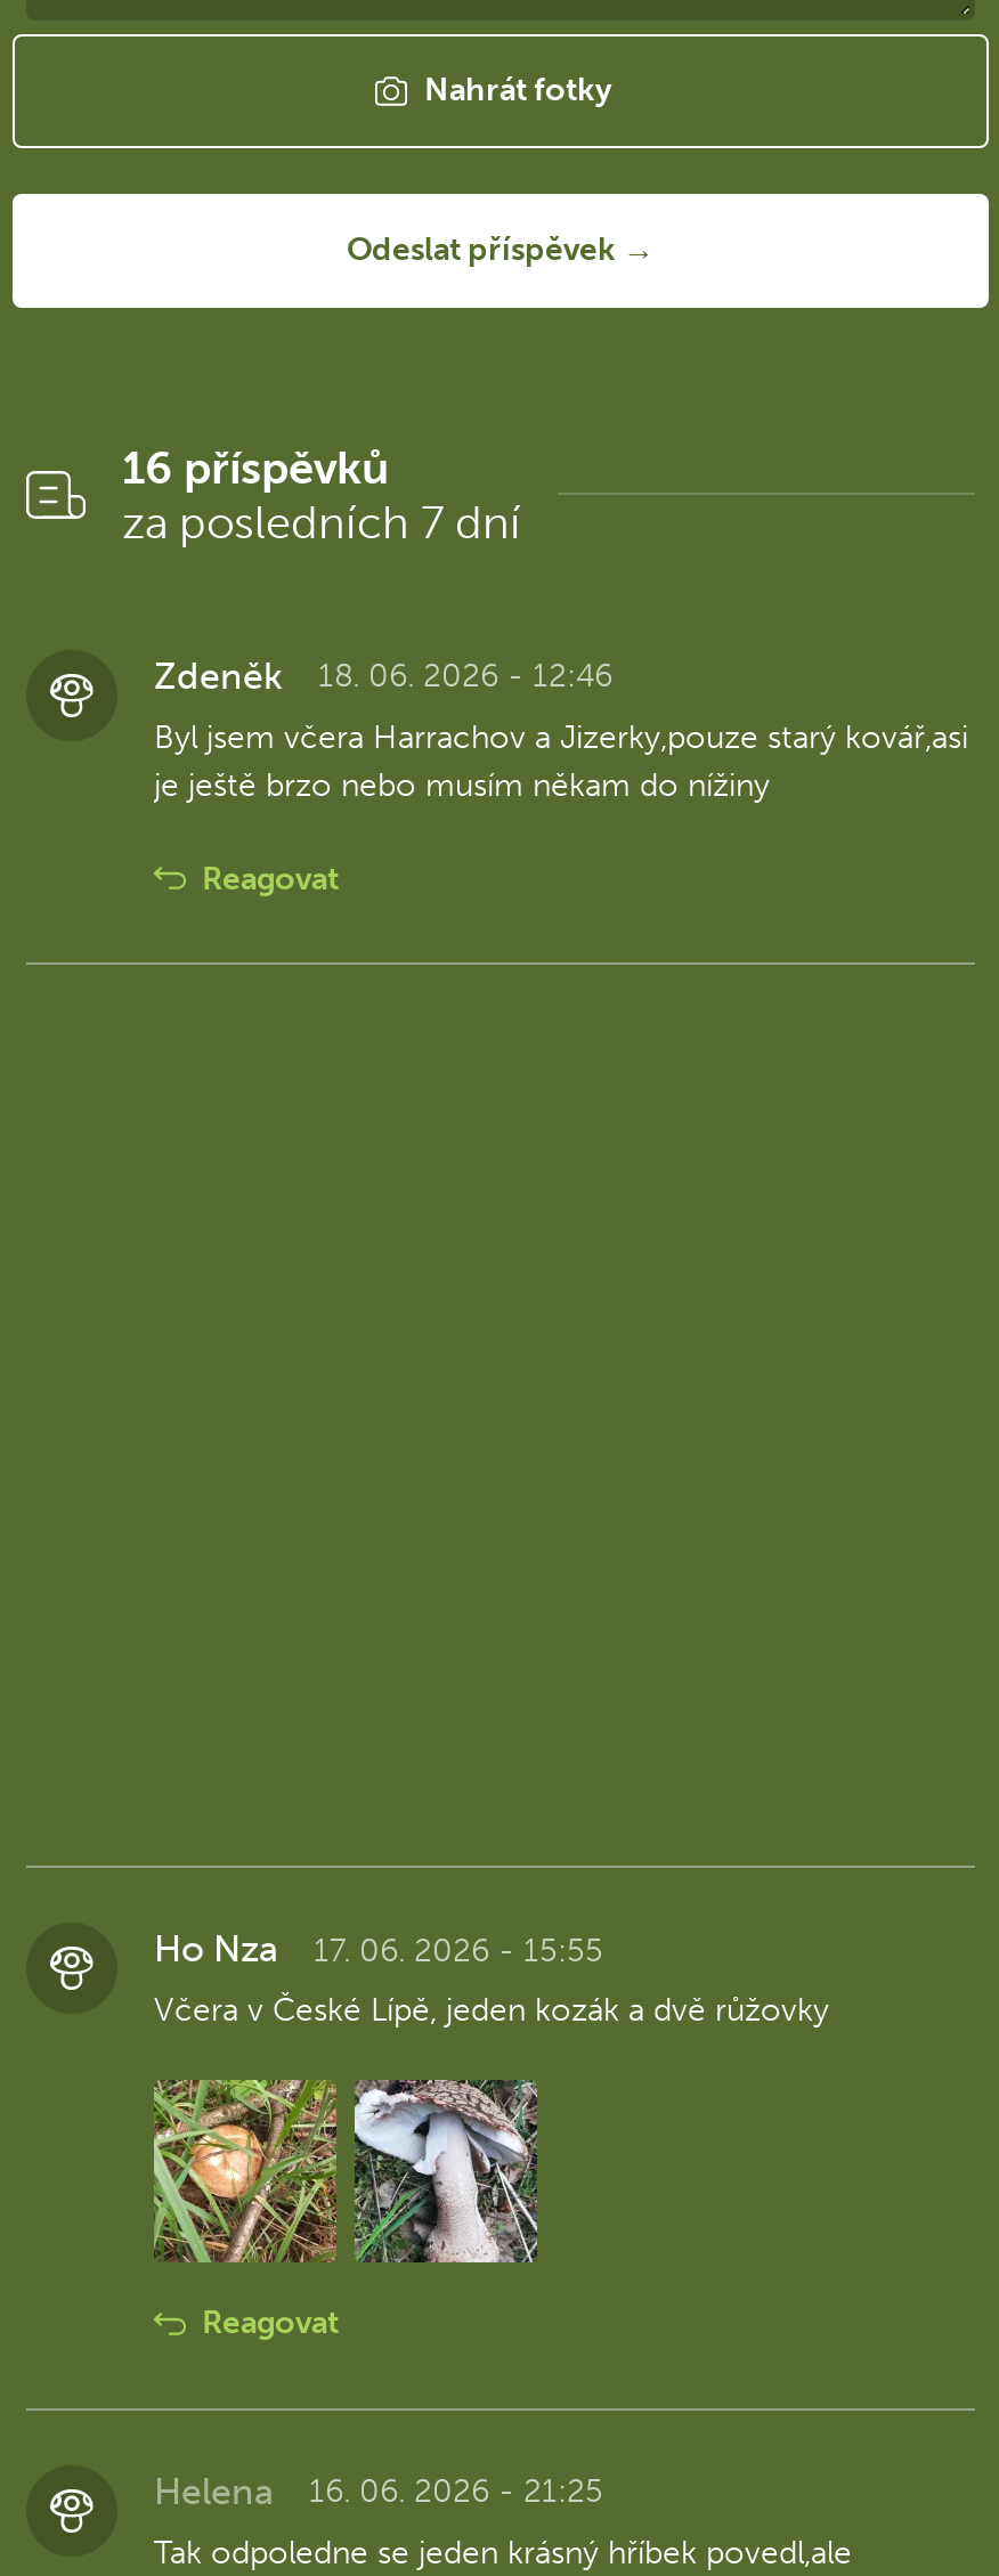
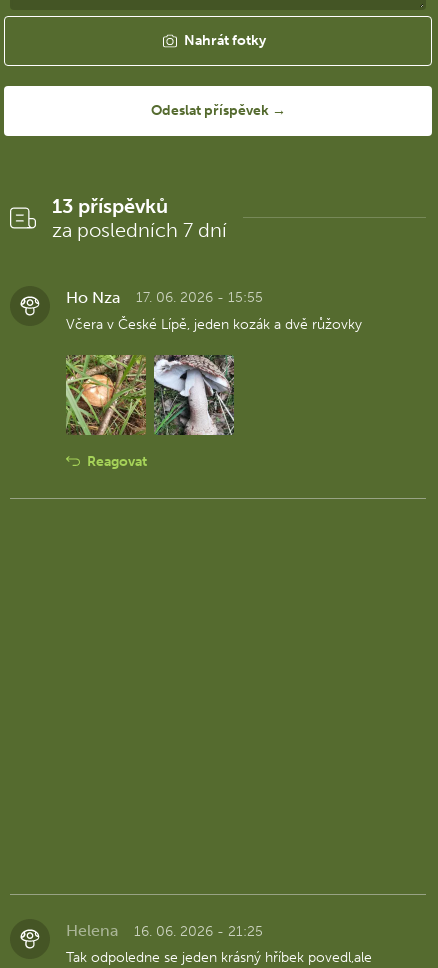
- 16 příspěvků
+ 13 příspěvků

- Zdeněk
- 18. 06. 2026 - 12:46
- Byl jsem včera Harrachov a Jizerky,pouze starý kovář,asi
- je ještě brzo nebo musím někam do nížiny
- Reagovat

moved up: [image] | Ho Nza | 17. 06. 2026 - 15:55 | Včera v České Lípě, jeden kozák a dvě růžovky | Reagovat
